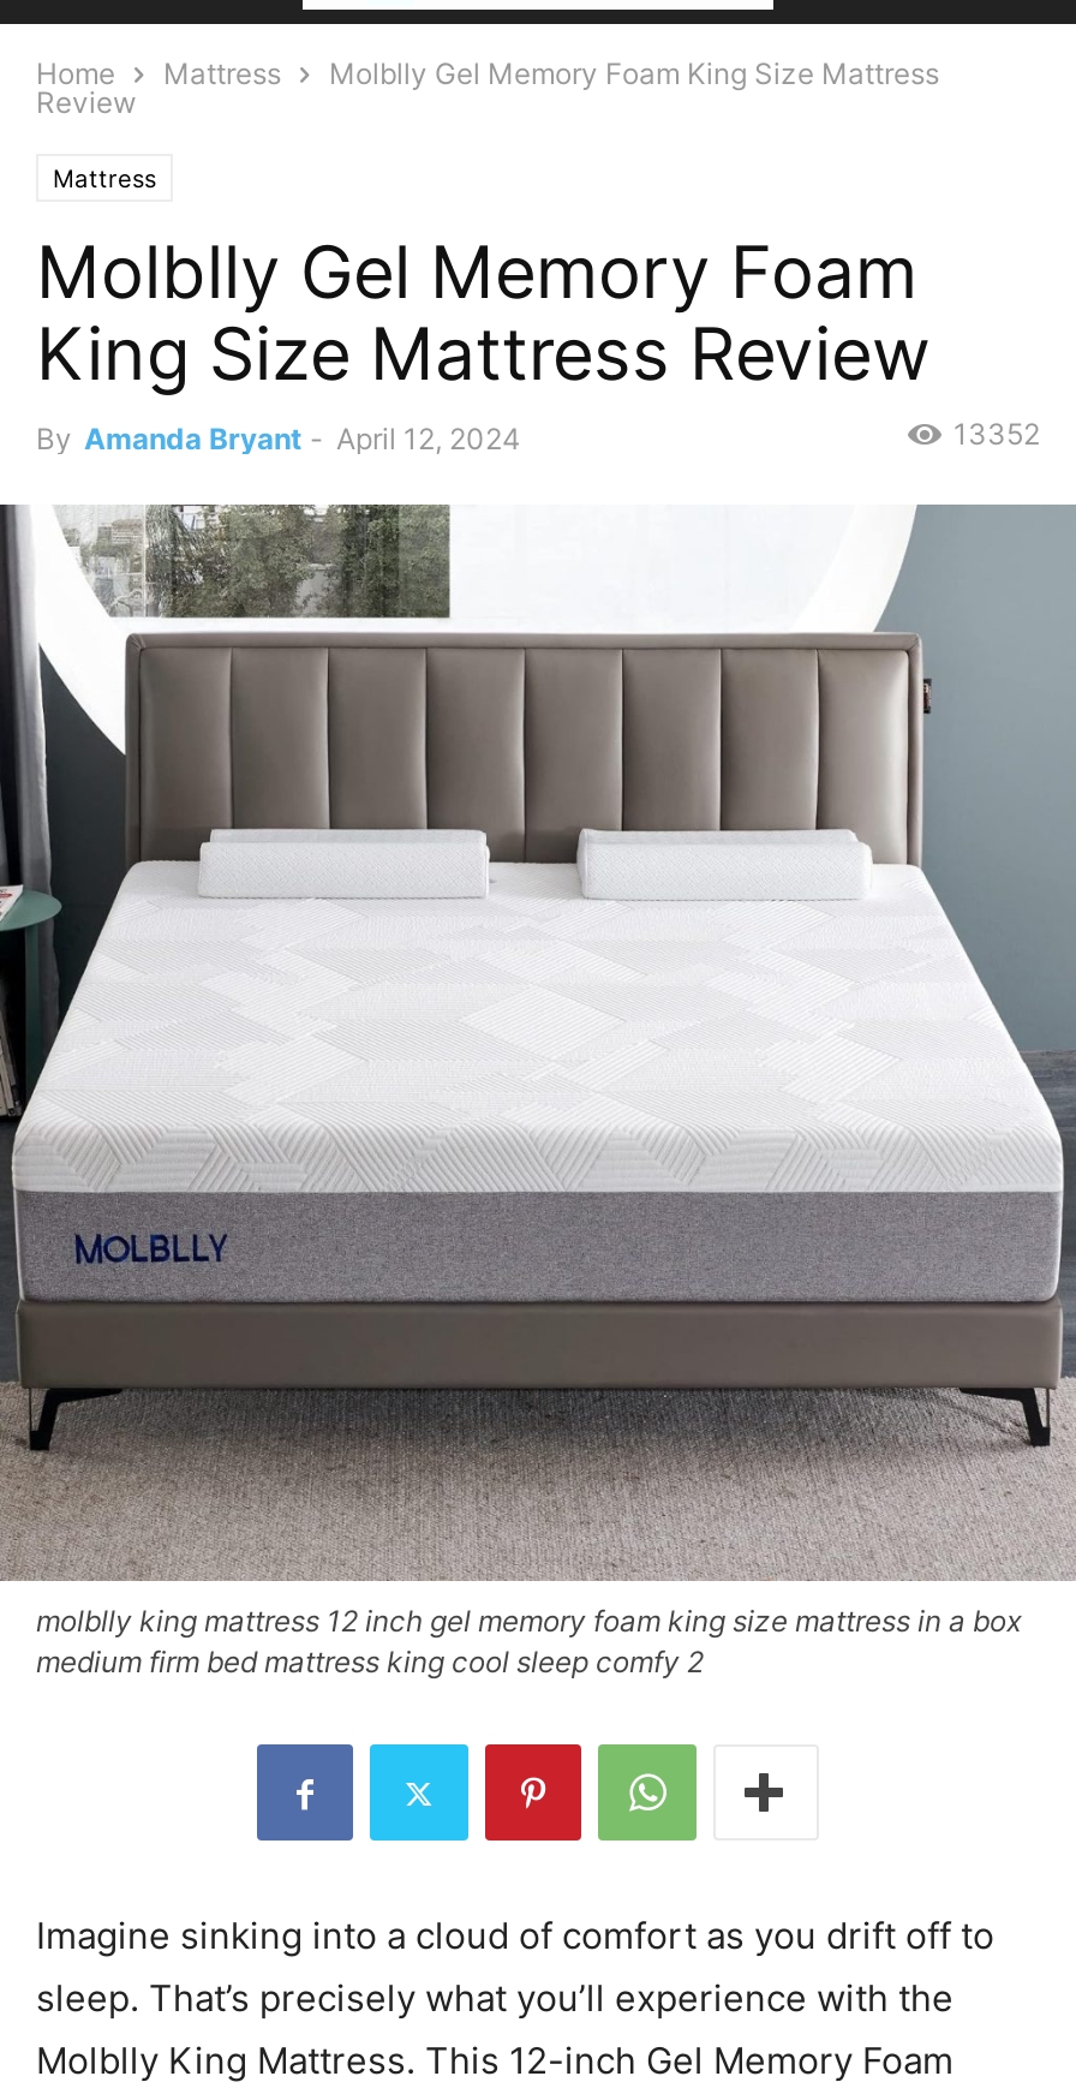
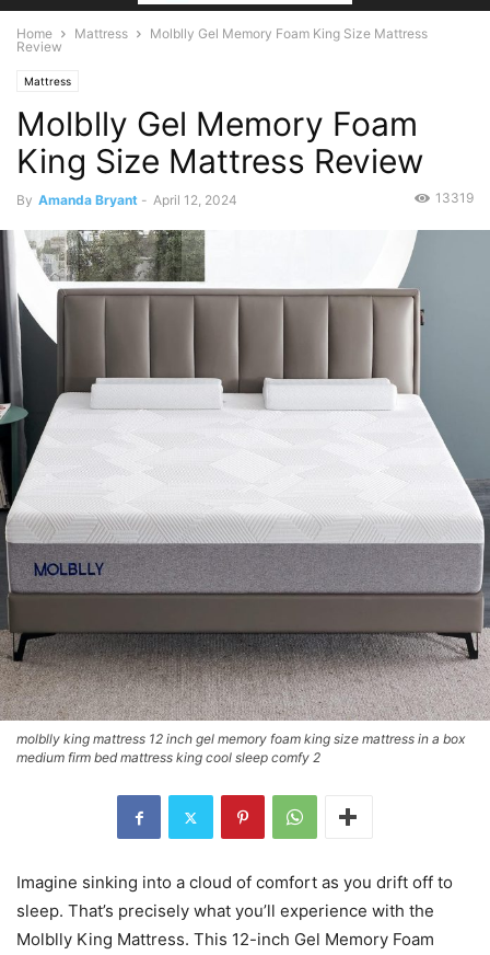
- 13352
+ 13319
